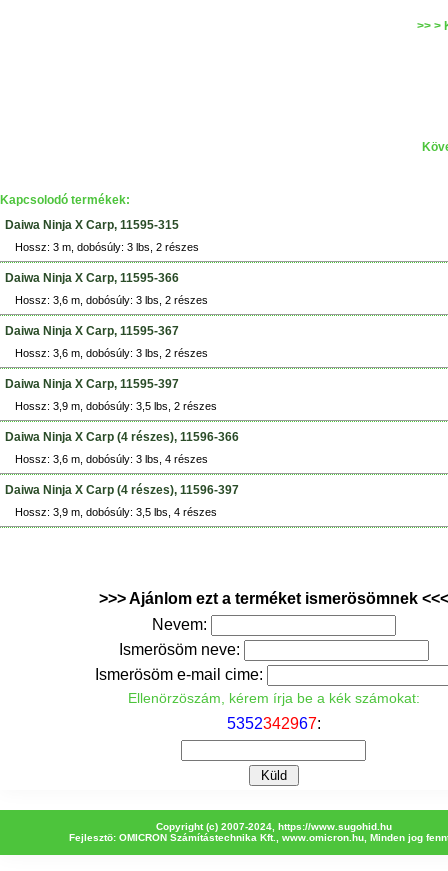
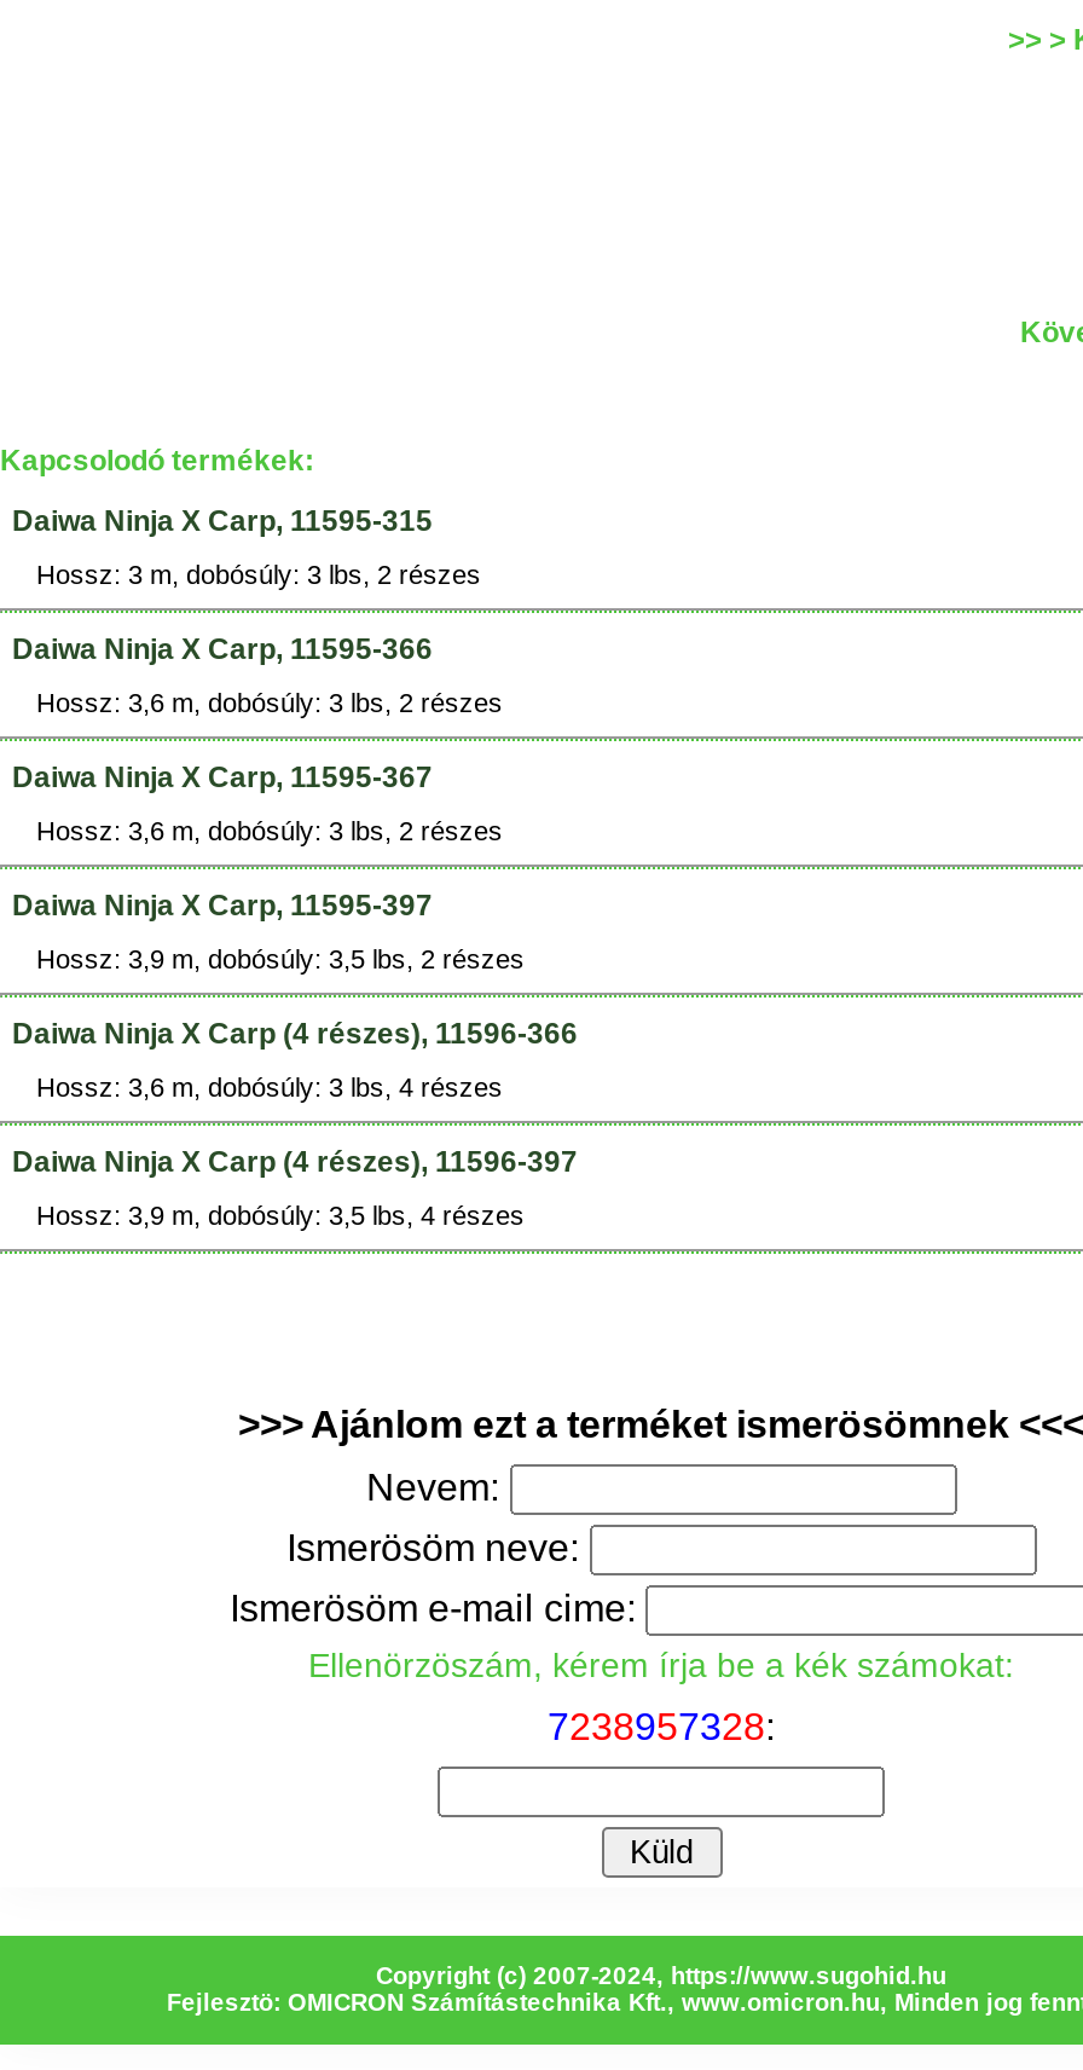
- 5352342967:
+ 7238957328:
